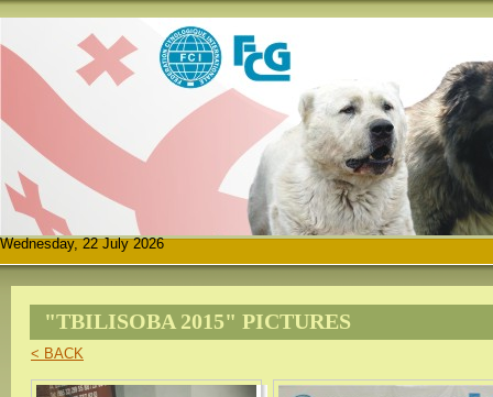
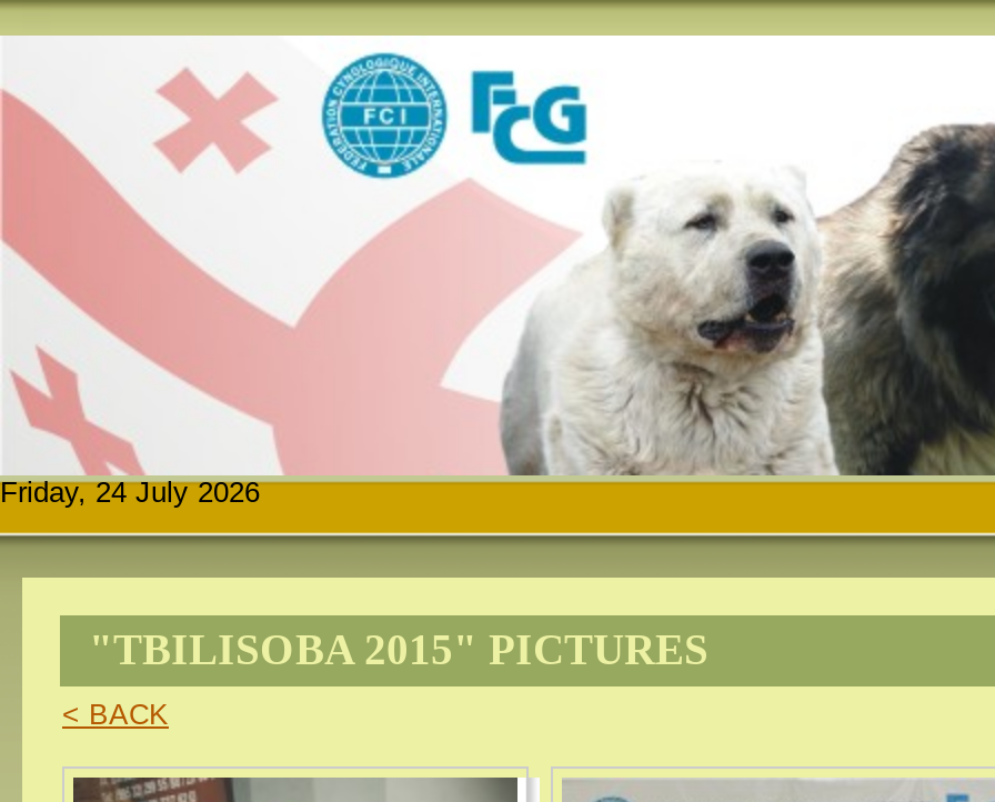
- Wednesday, 22 July 2026
+ Friday, 24 July 2026
